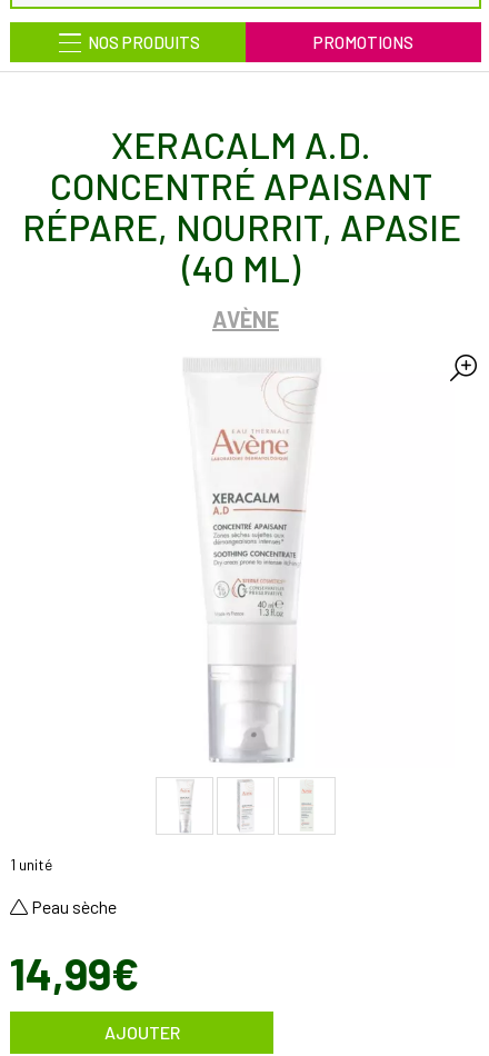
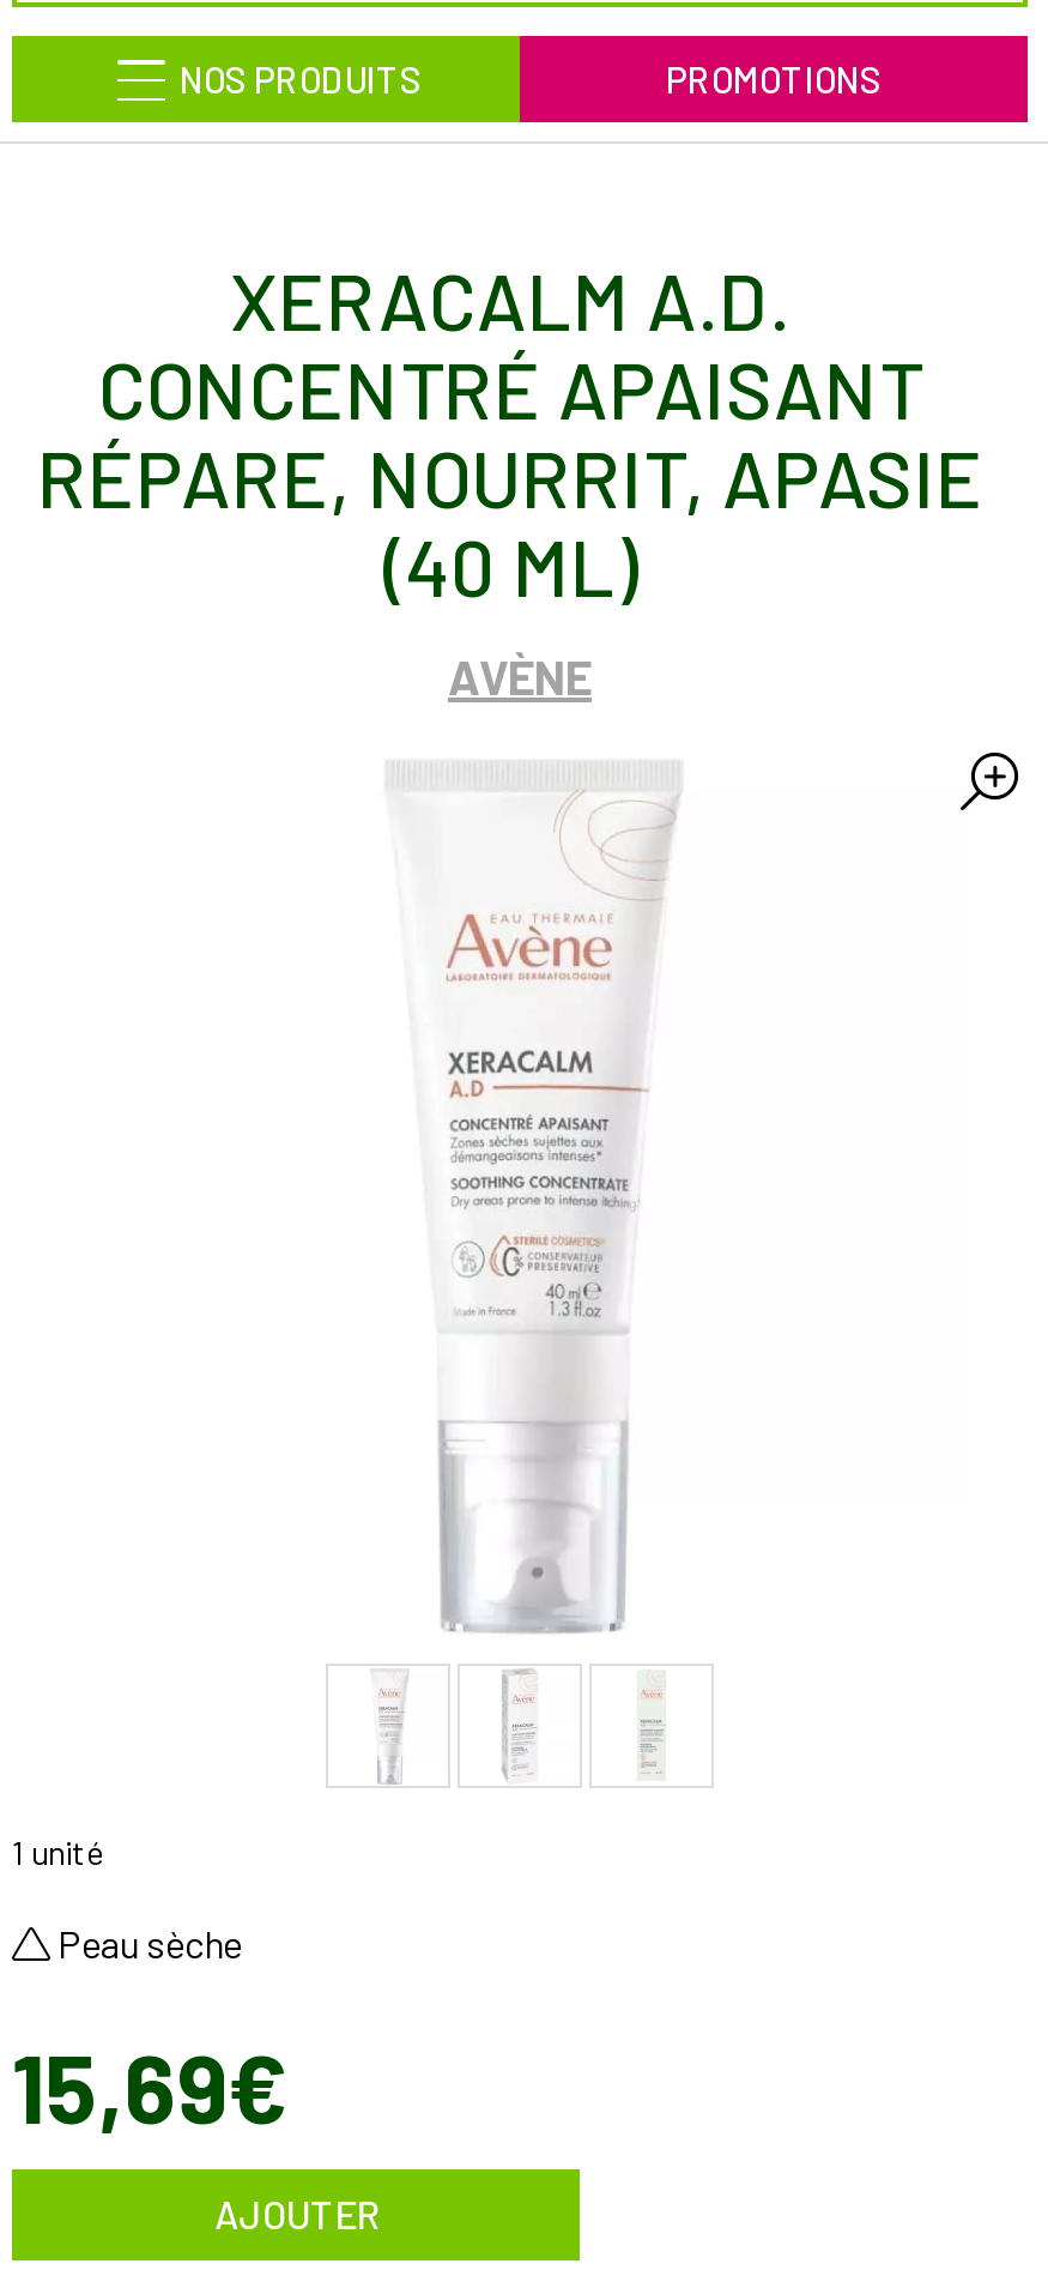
- 14,99€
+ 15,69€
